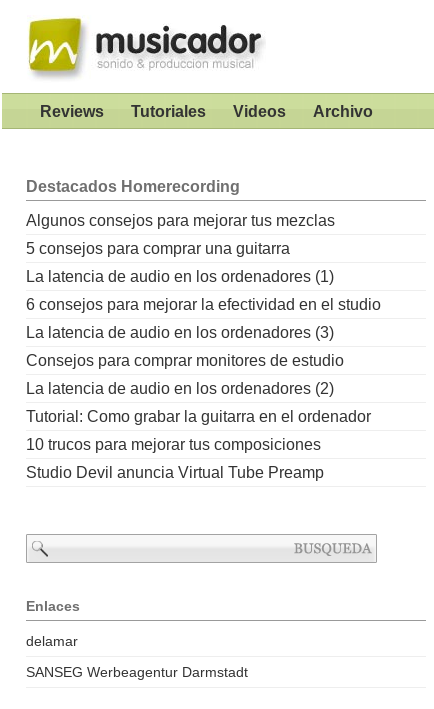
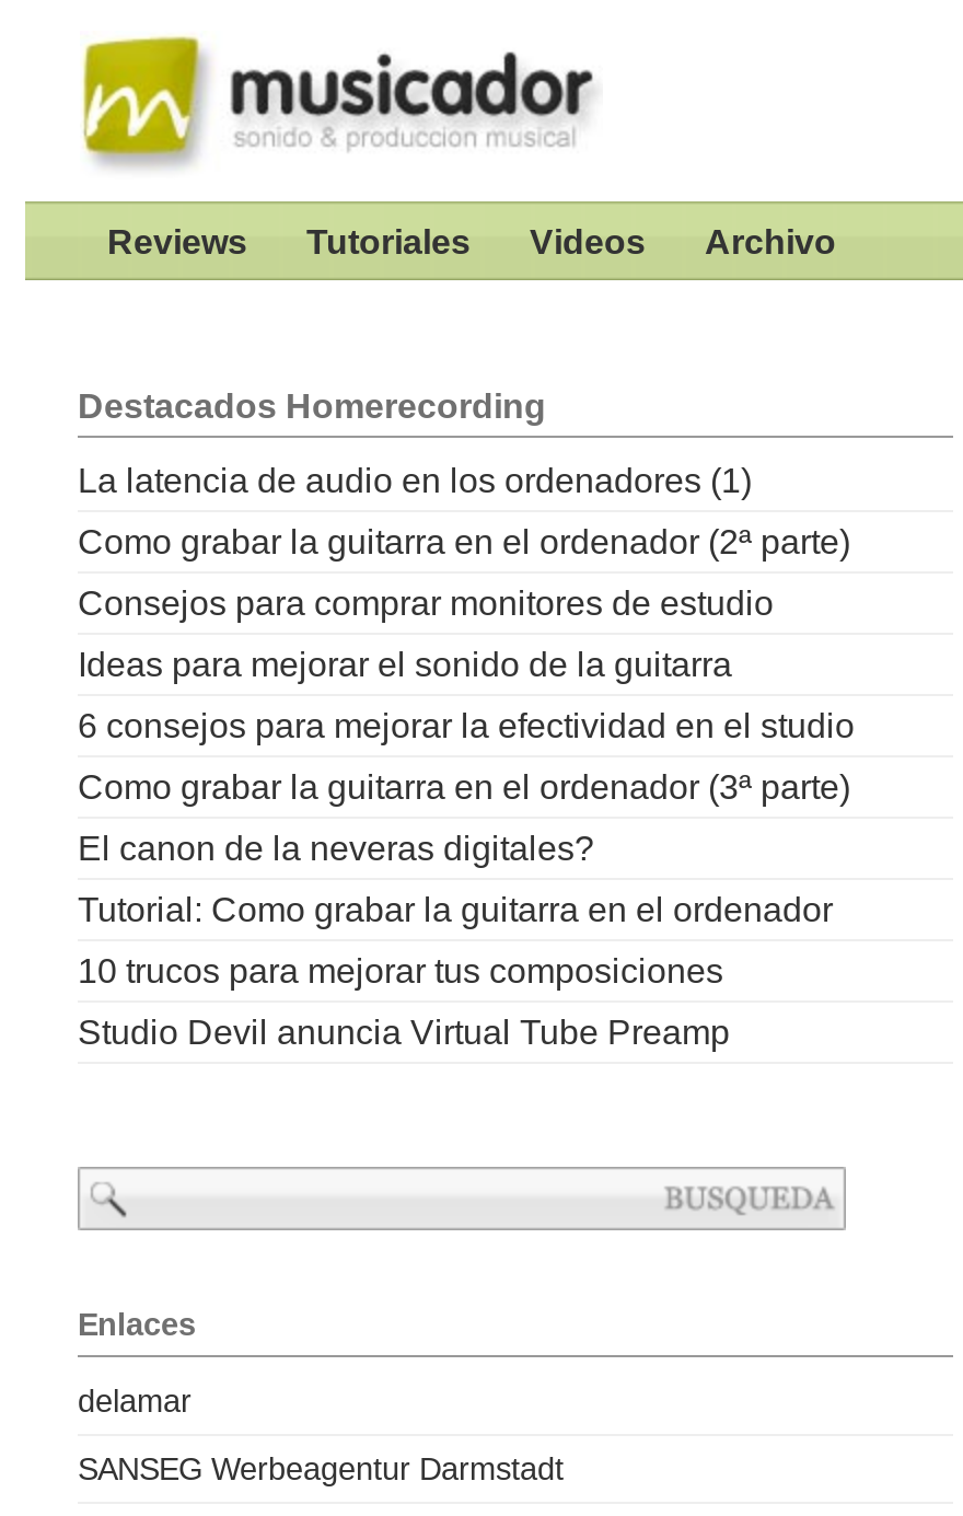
- Algunos consejos para mejorar tus mezclas
- 5 consejos para comprar una guitarra

moved up: La latencia de audio en los ordenadores (1)

+ Como grabar la guitarra en el ordenador (2ª parte)
+ Ideas para mejorar el sonido de la guitarra

moved down: 6 consejos para mejorar la efectividad en el studio

- La latencia de audio en los ordenadores (3)
- La latencia de audio en los ordenadores (2)
+ Como grabar la guitarra en el ordenador (3ª parte)
+ El canon de la neveras digitales?

moved up: Consejos para comprar monitores de estudio
